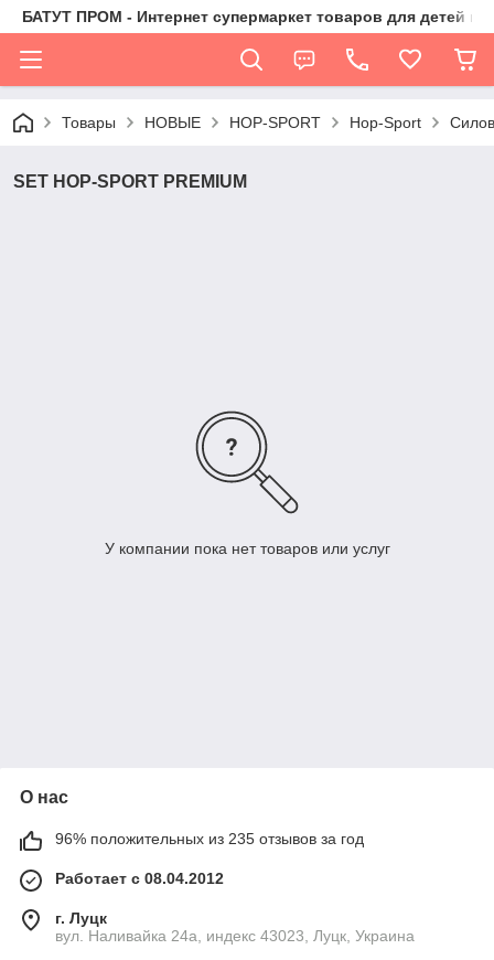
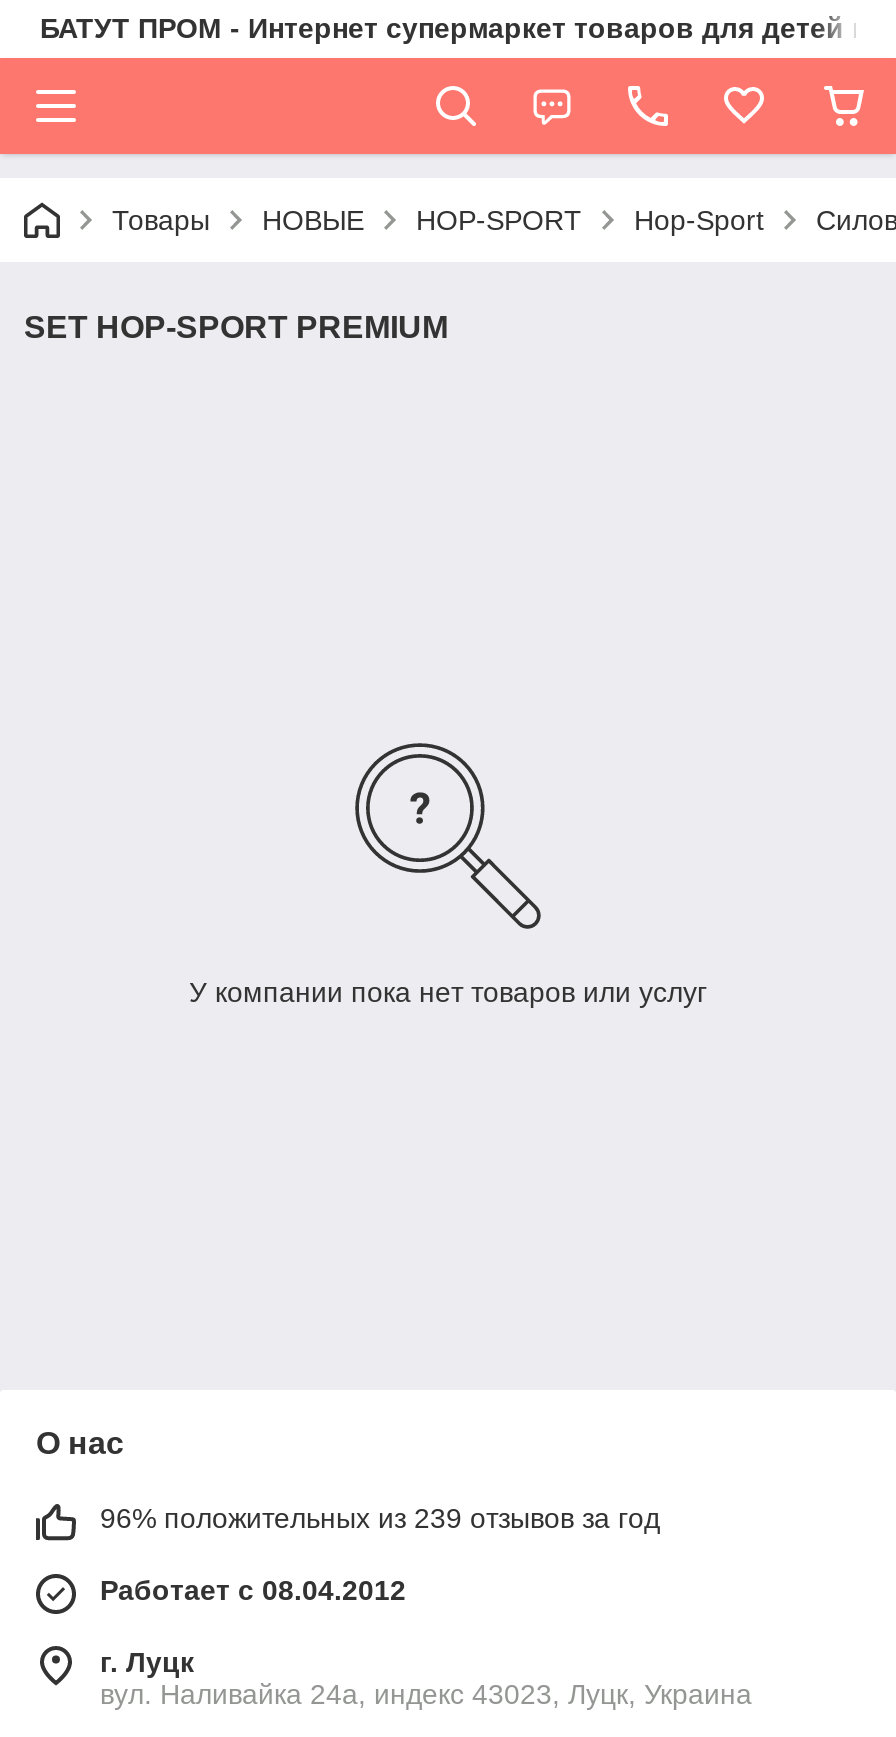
- 96% положительных из 235 отзывов за год
+ 96% положительных из 239 отзывов за год
